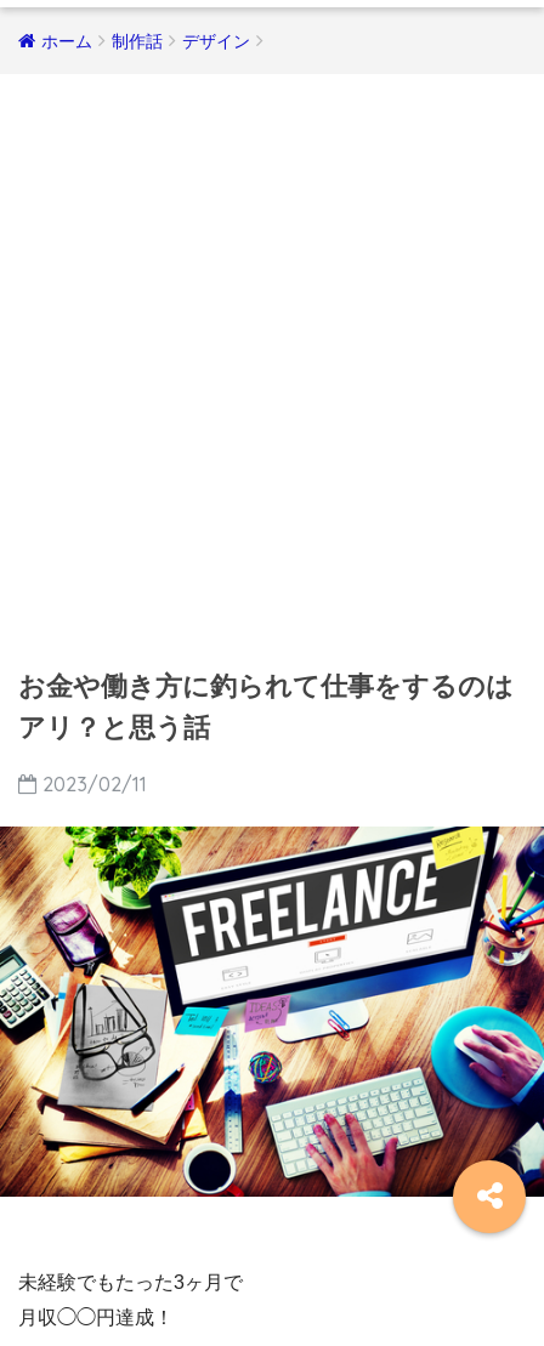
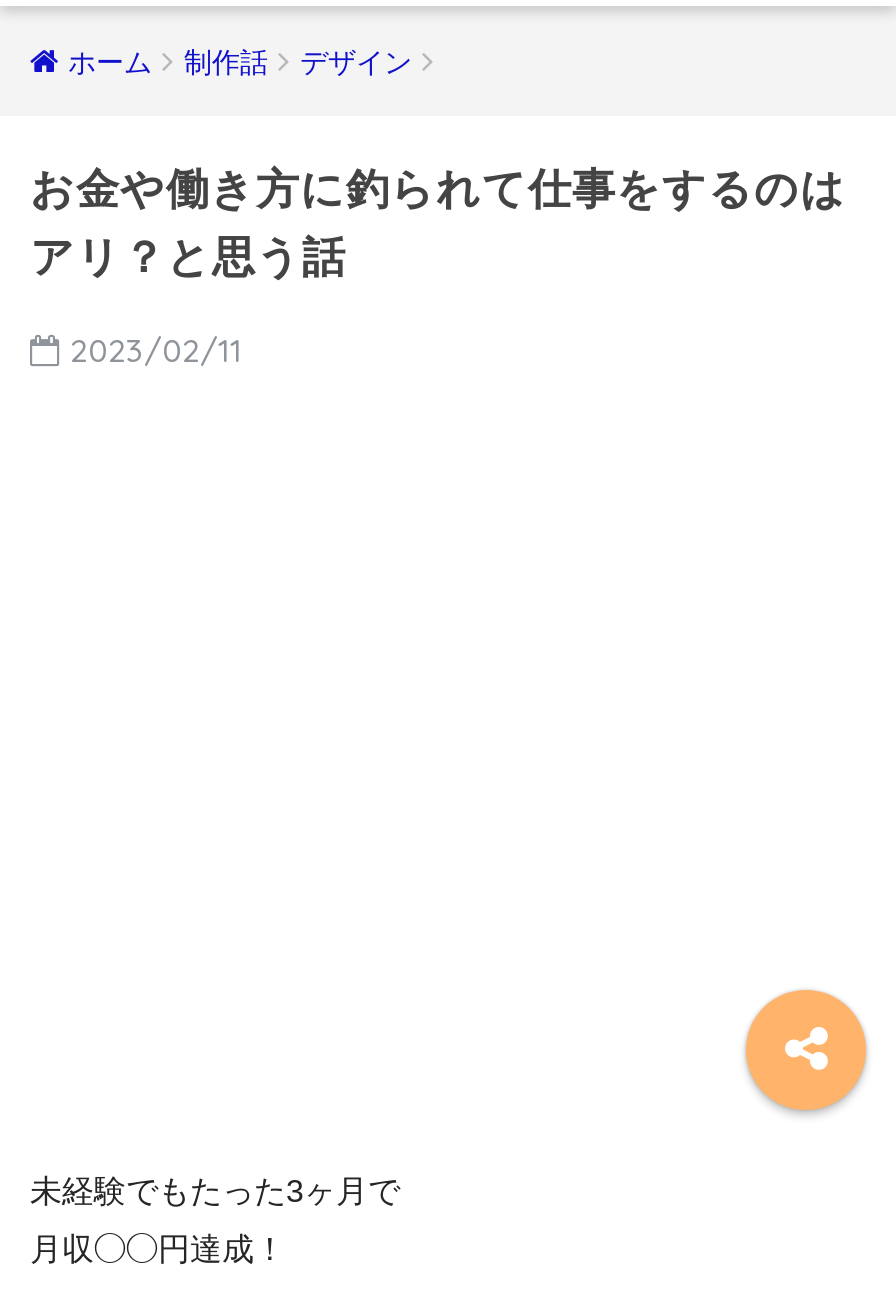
- [image]
